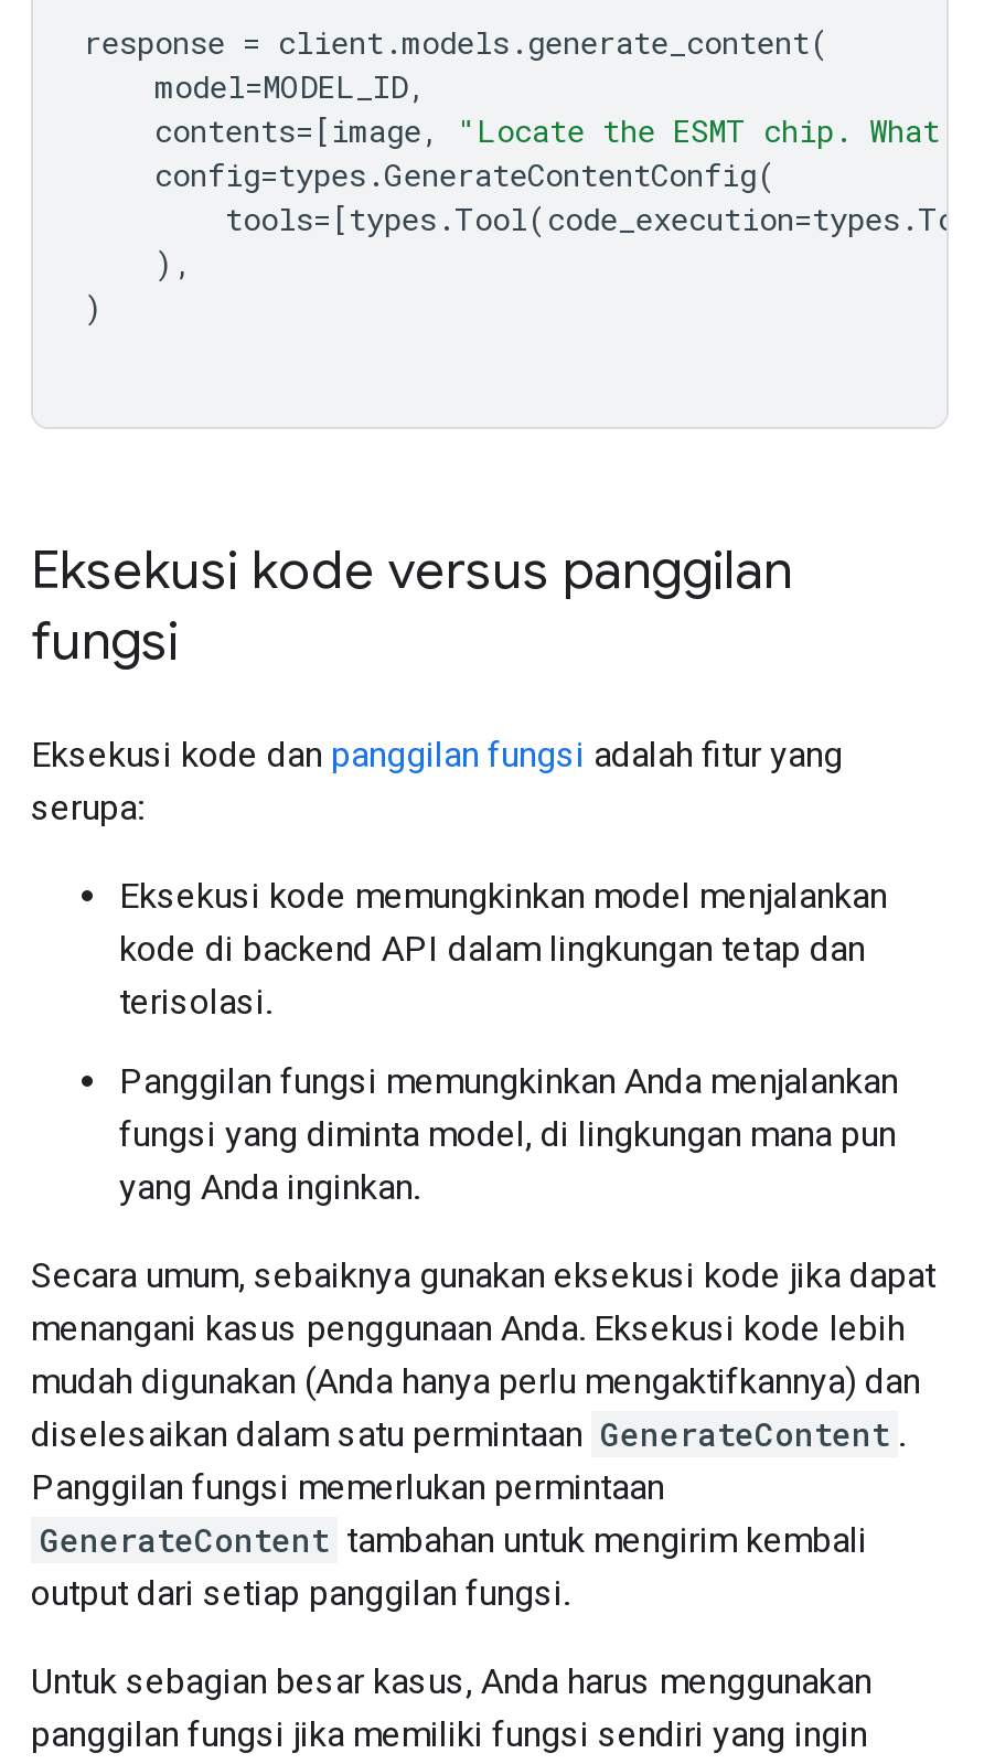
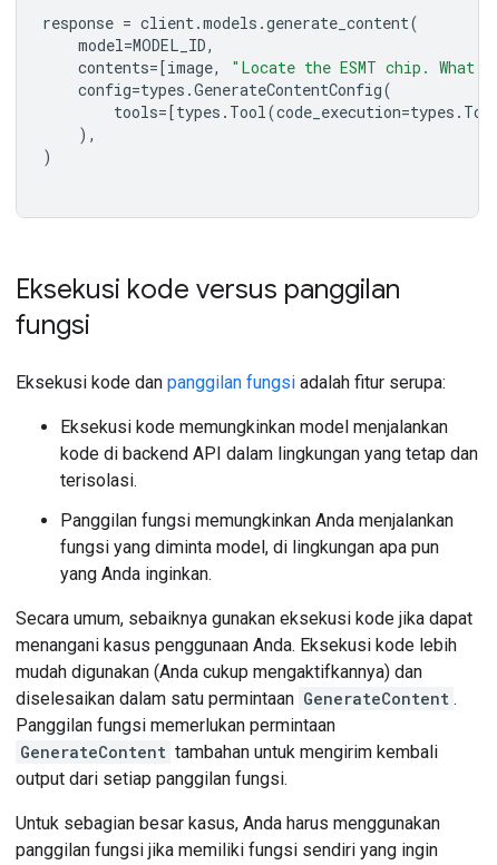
- Eksekusi kode dan panggilan fungsi adalah fitur yang
- serupa:
+ Eksekusi kode dan panggilan fungsi adalah fitur serupa:

- kode di backend API dalam lingkungan tetap dan
+ kode di backend API dalam lingkungan yang tetap dan

- fungsi yang diminta model, di lingkungan mana pun
+ fungsi yang diminta model, di lingkungan apa pun

- mudah digunakan (Anda hanya perlu mengaktifkannya) dan
+ mudah digunakan (Anda cukup mengaktifkannya) dan
